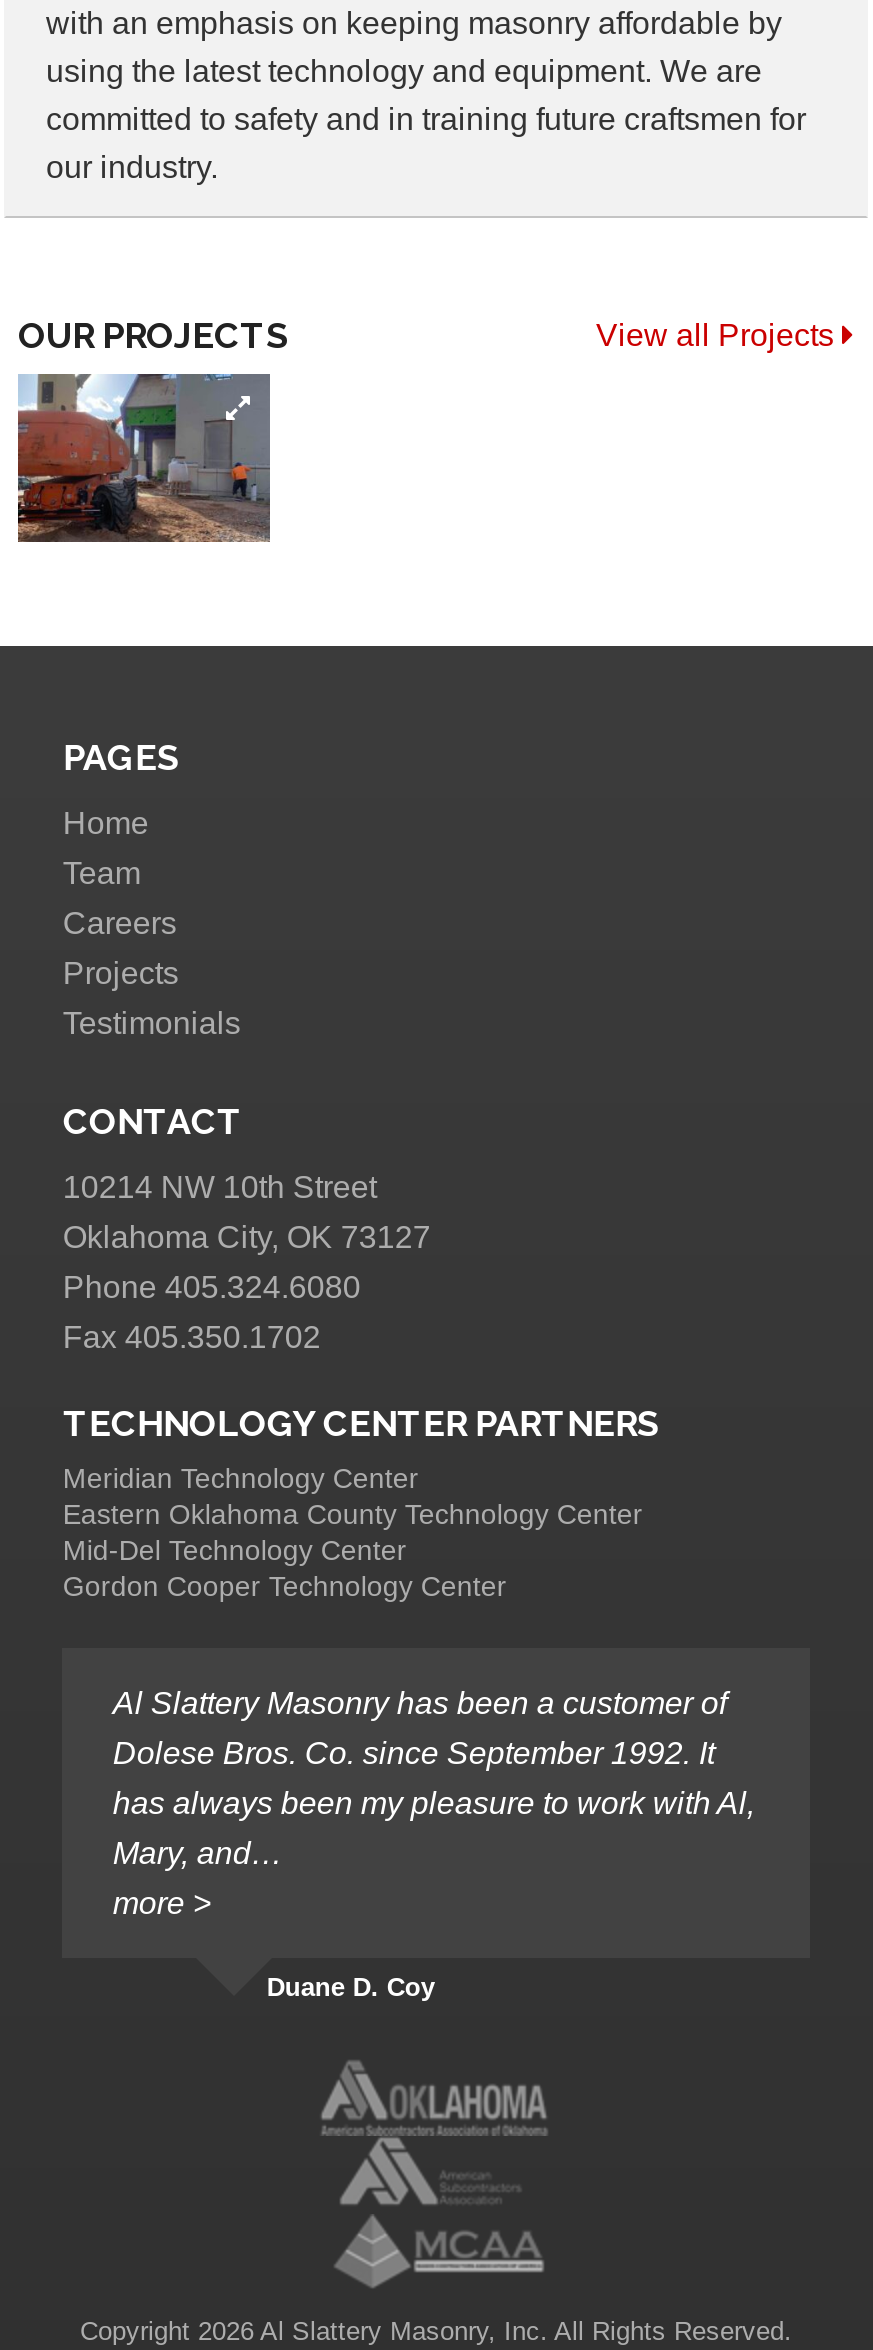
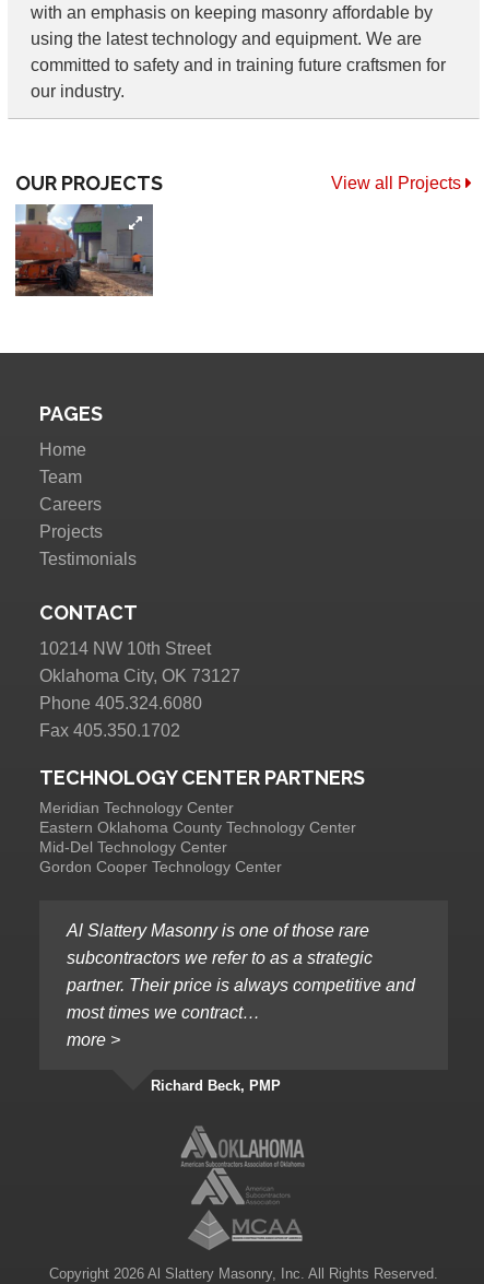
- Al Slattery Masonry has been a customer of
+ Al Slattery Masonry is one of those rare

- Dolese Bros. Co. since September 1992. It
+ subcontractors we refer to as a strategic

- has always been my pleasure to work with Al,
+ partner. Their price is always competitive and

- Mary, and…
+ most times we contract…

- Duane D. Coy
+ Richard Beck, PMP
